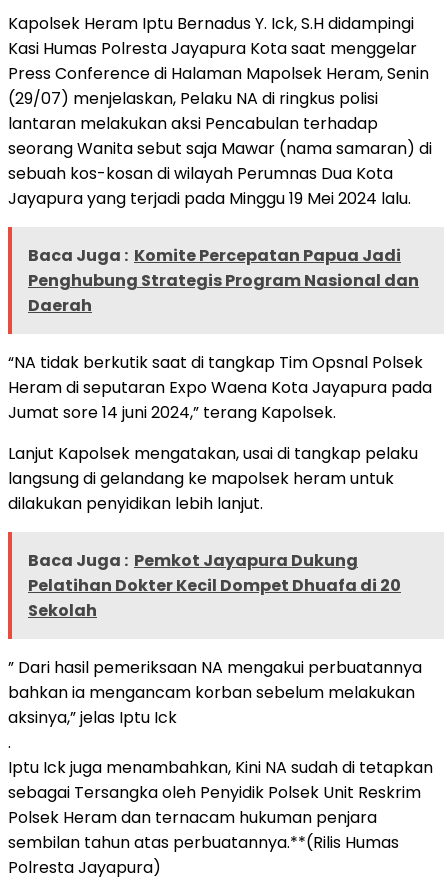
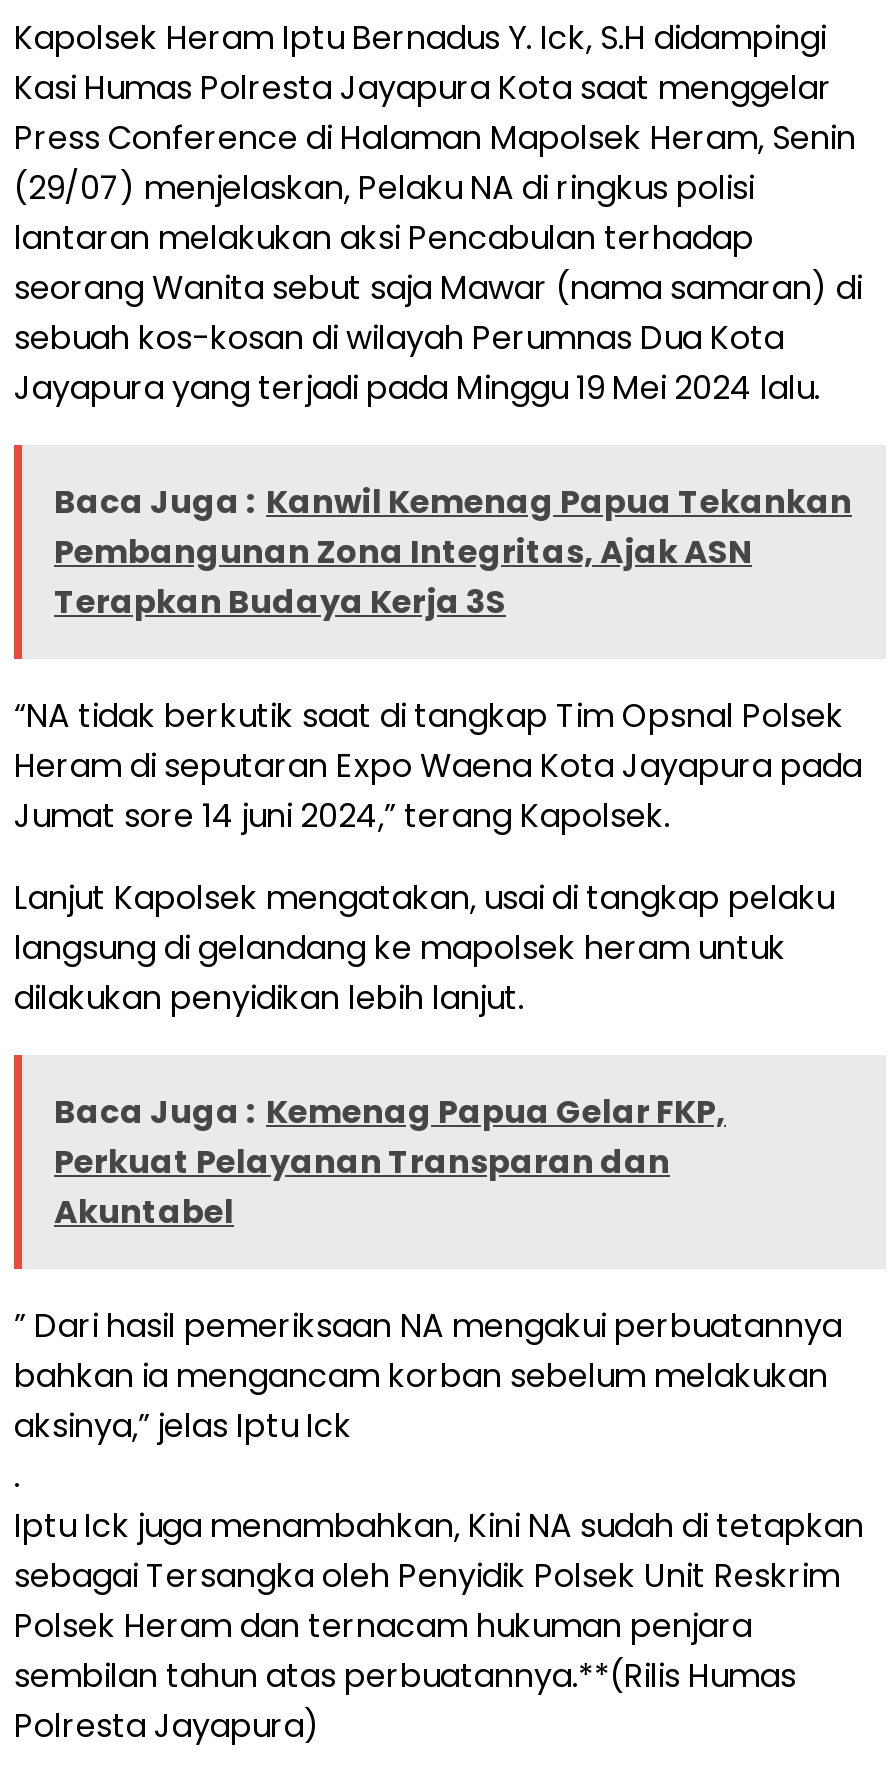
- Baca Juga : Komite Percepatan Papua Jadi
- Penghubung Strategis Program Nasional dan
- Daerah
+ Baca Juga : Kanwil Kemenag Papua Tekankan
+ Pembangunan Zona Integritas, Ajak ASN
+ Terapkan Budaya Kerja 3S

- Baca Juga : Pemkot Jayapura Dukung
- Pelatihan Dokter Kecil Dompet Dhuafa di 20
- Sekolah
+ Baca Juga : Kemenag Papua Gelar FKP,
+ Perkuat Pelayanan Transparan dan
+ Akuntabel
